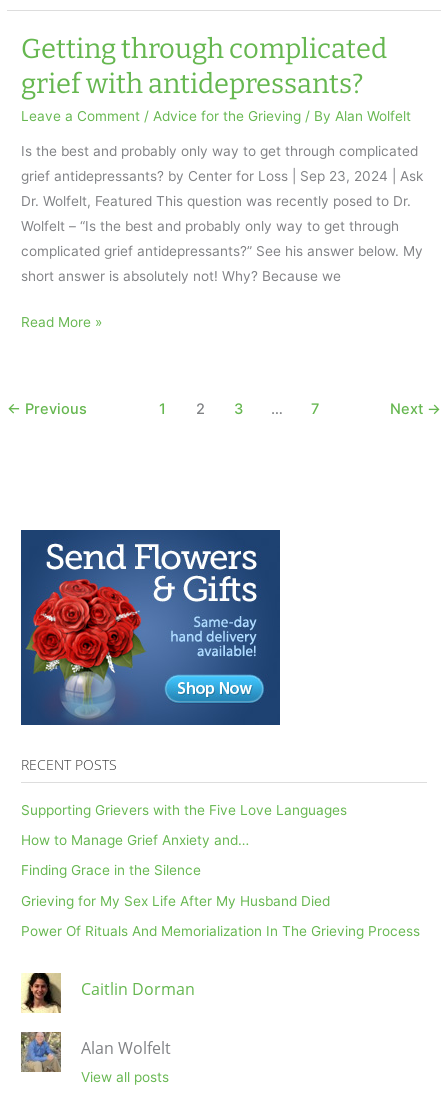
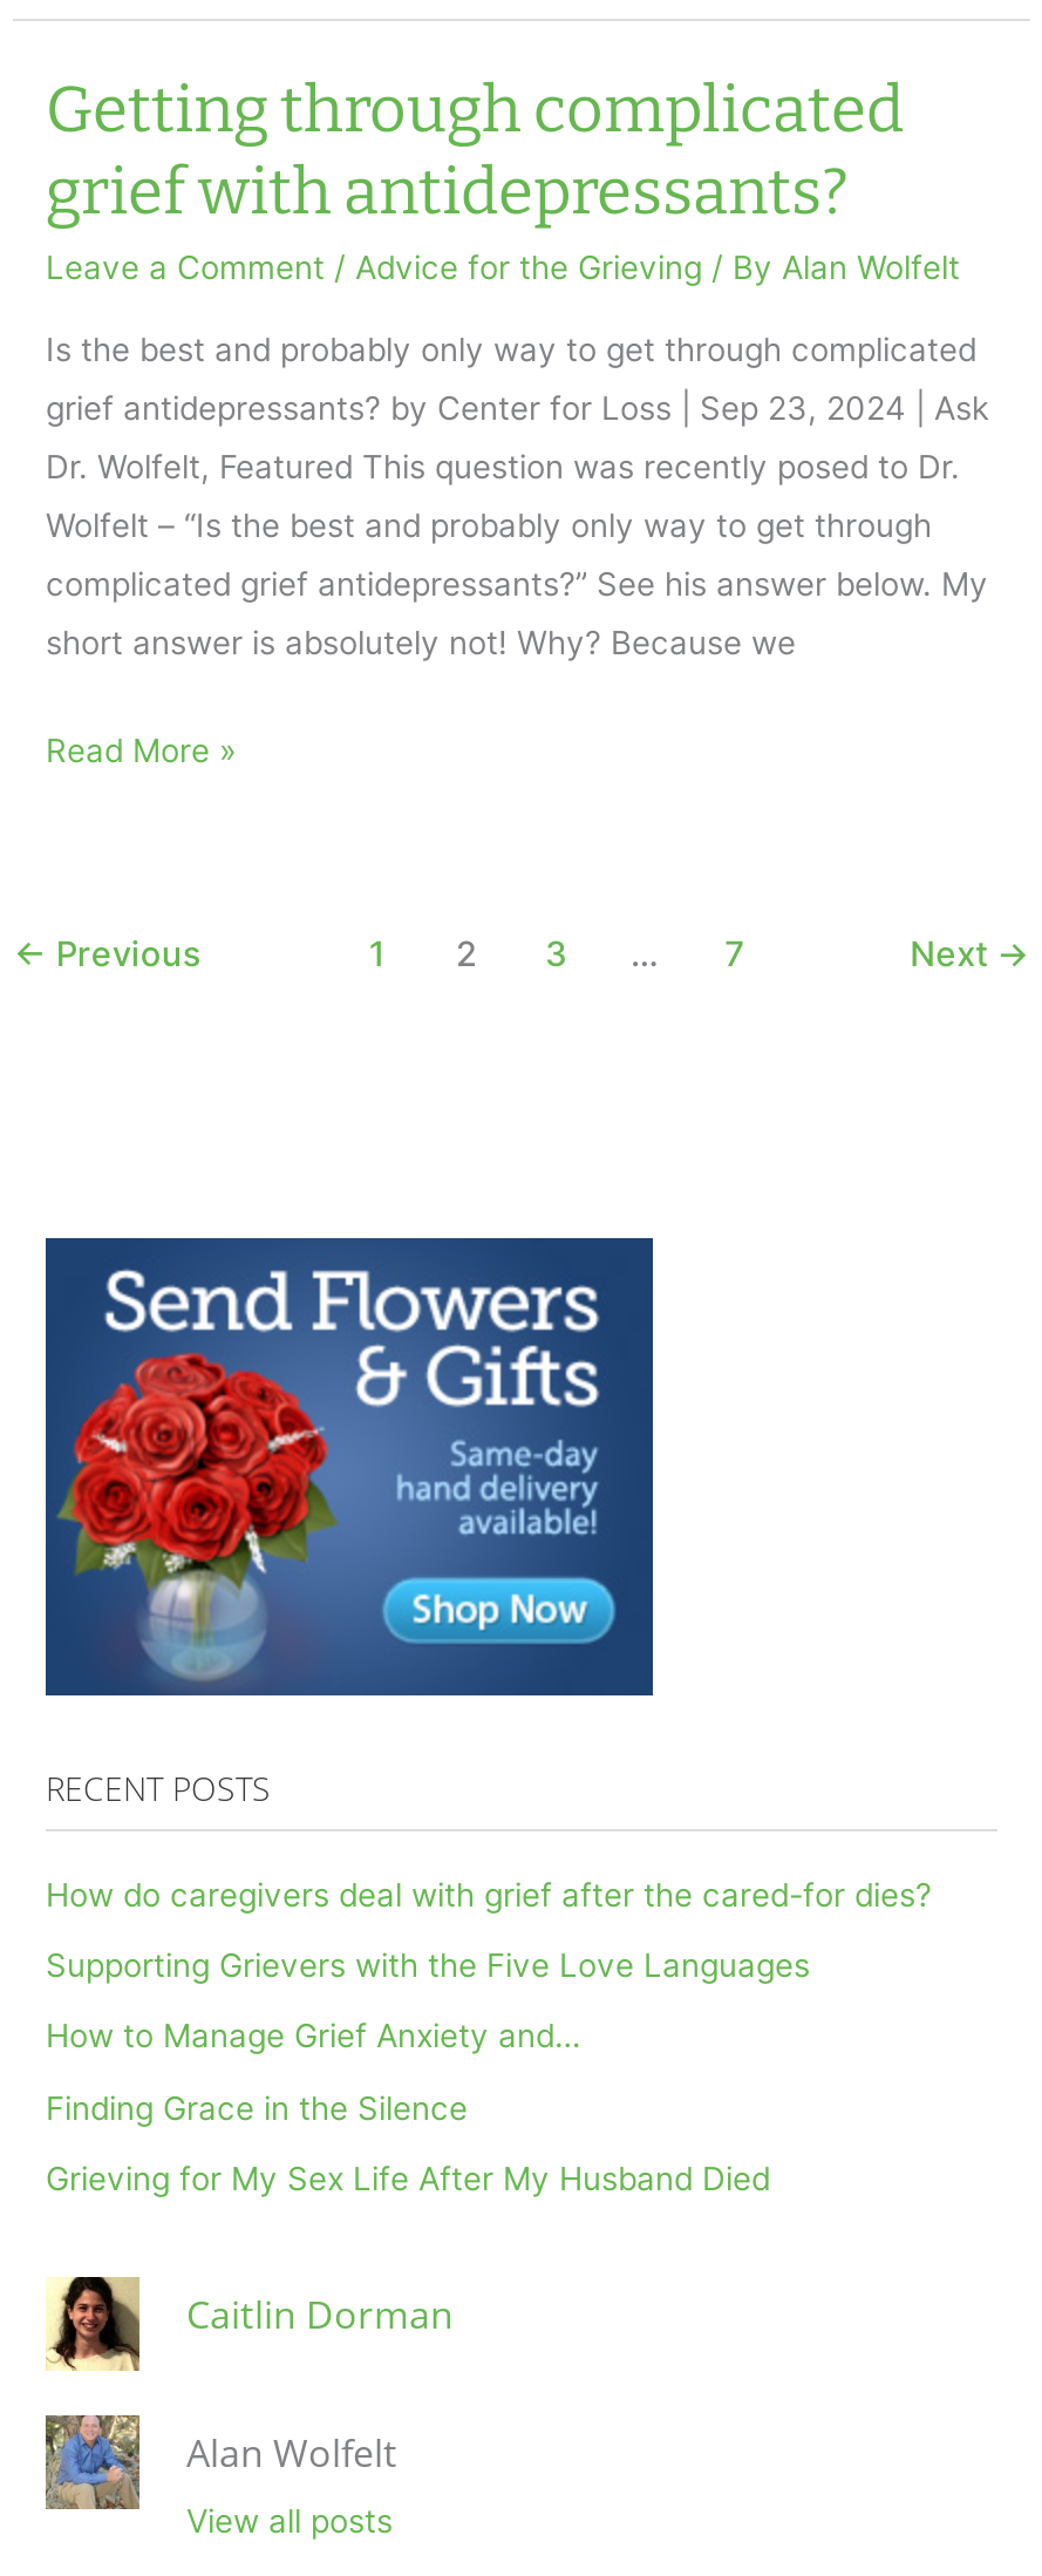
+ How do caregivers deal with grief after the cared-for dies?

moved down: Supporting Grievers with the Five Love Languages | How to Manage Grief Anxiety and… | Finding Grace in the Silence | Grieving for My Sex Life After My Husband Died

- Power Of Rituals And Memorialization In The Grieving Process
